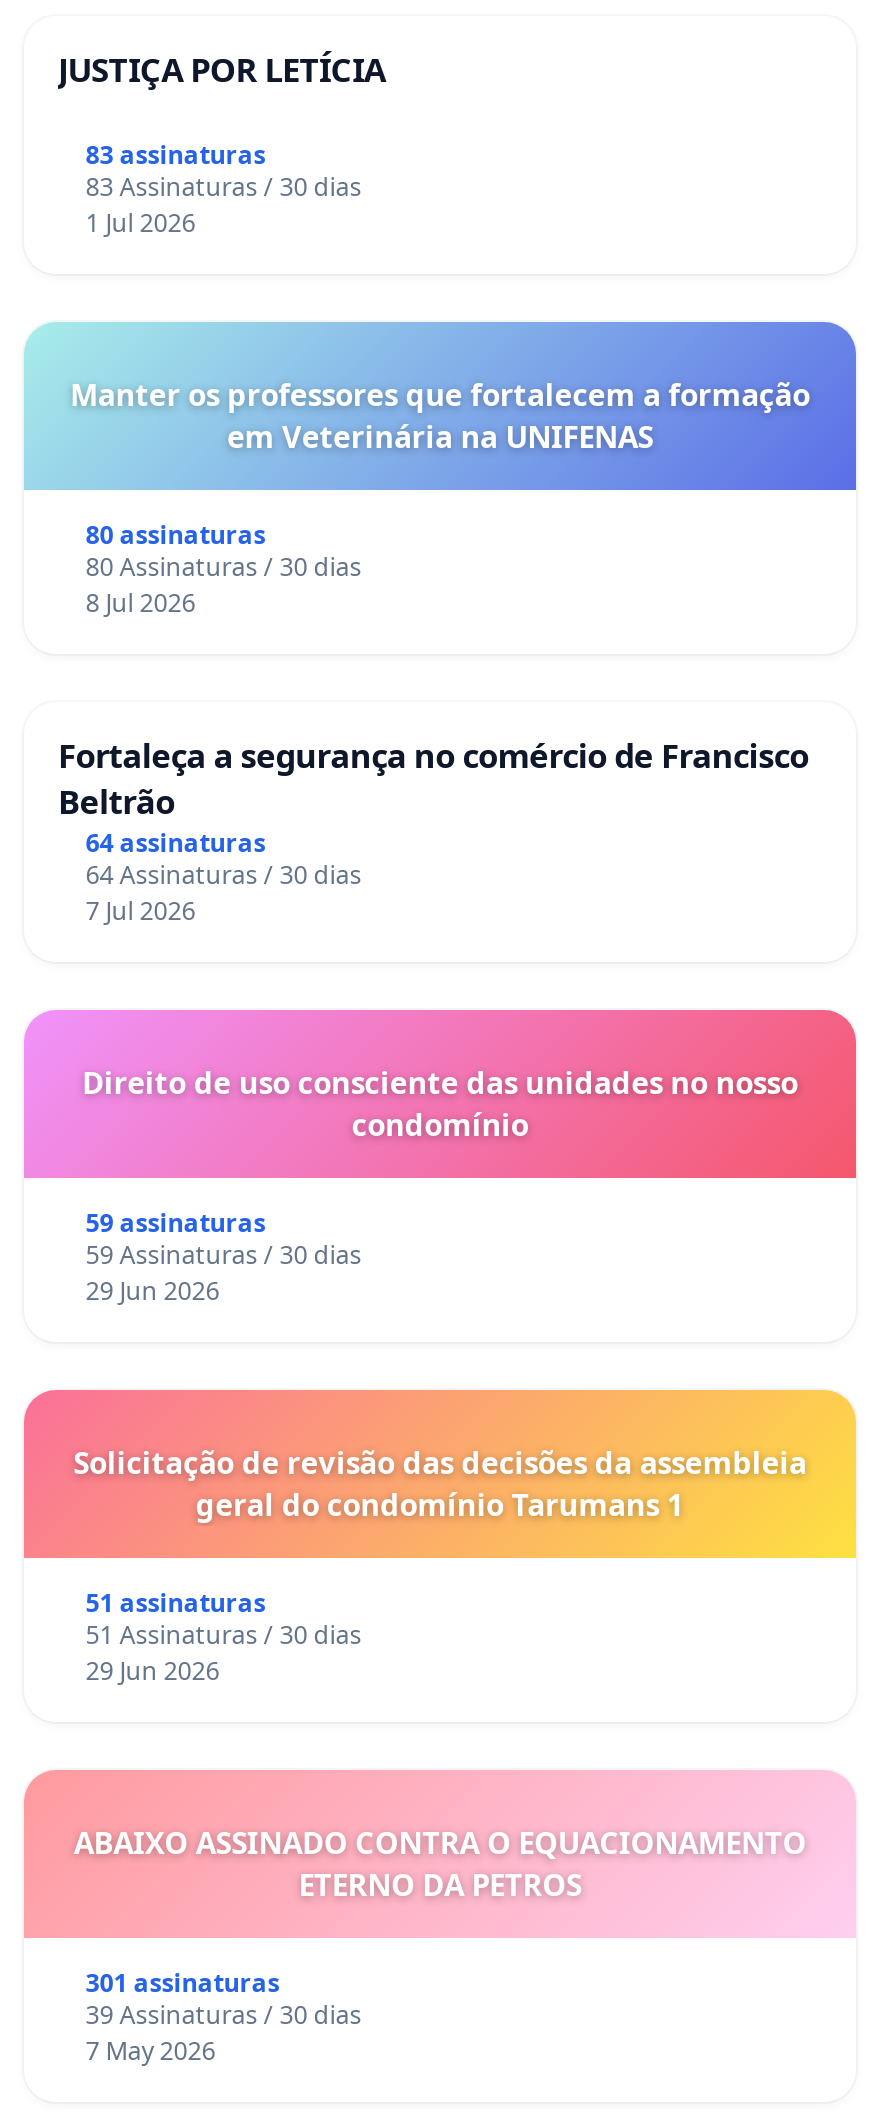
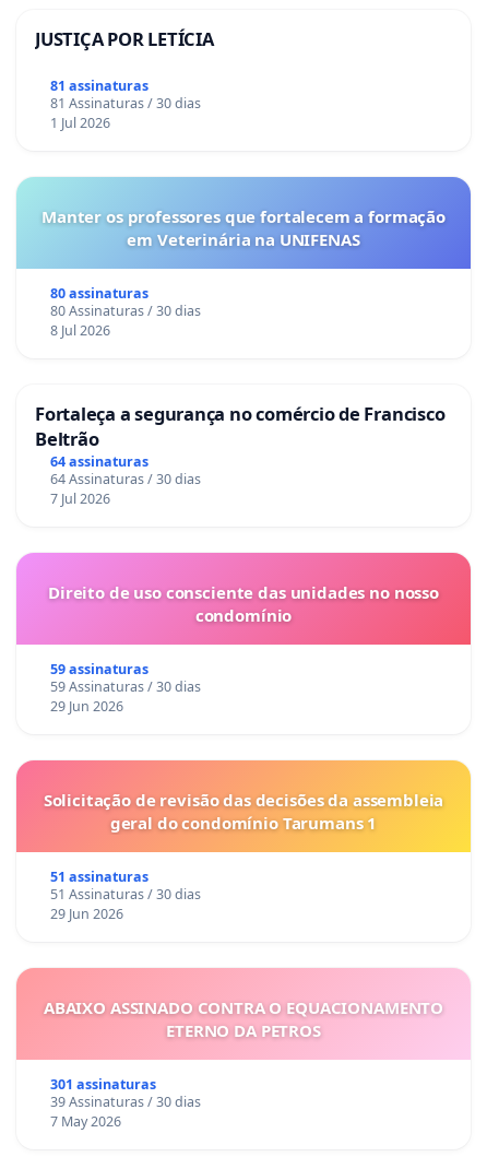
- 83 assinaturas
+ 81 assinaturas

- 83 Assinaturas / 30 dias
+ 81 Assinaturas / 30 dias
